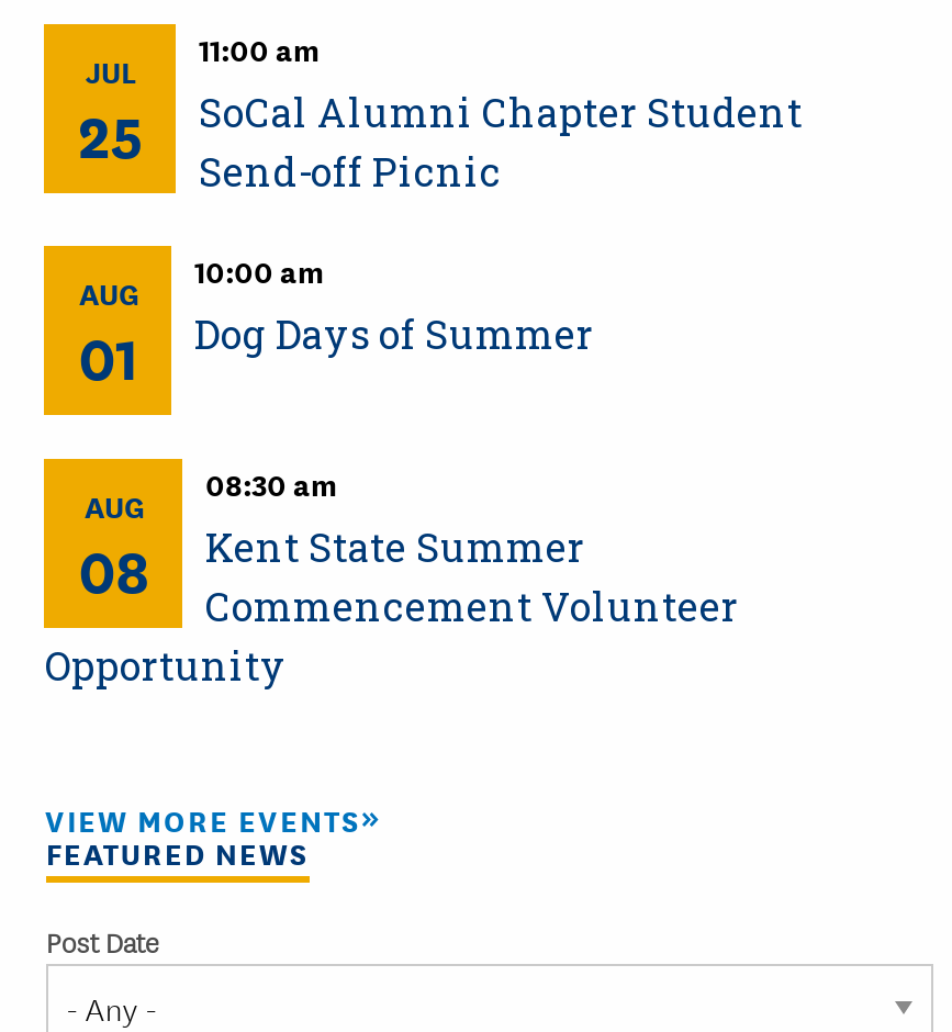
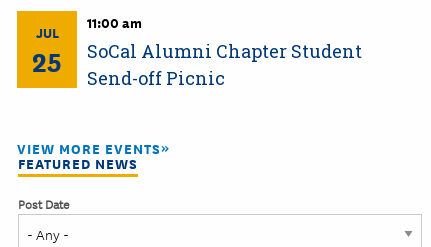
- 10:00 am
- Dog Days of Summer
- AUG
- 08

- AUG
- 01

- 08:30 am
- Kent State Summer
- Commencement Volunteer
- Opportunity
